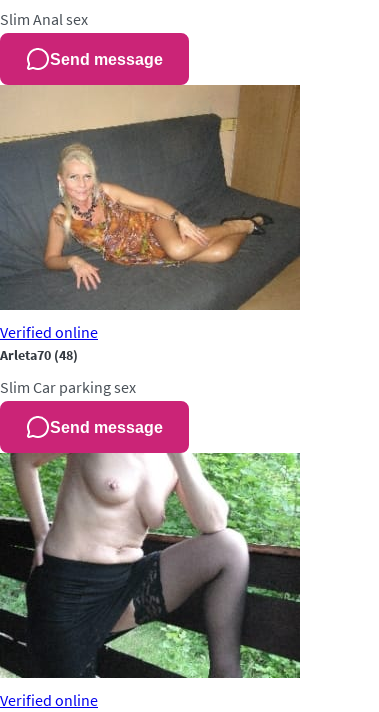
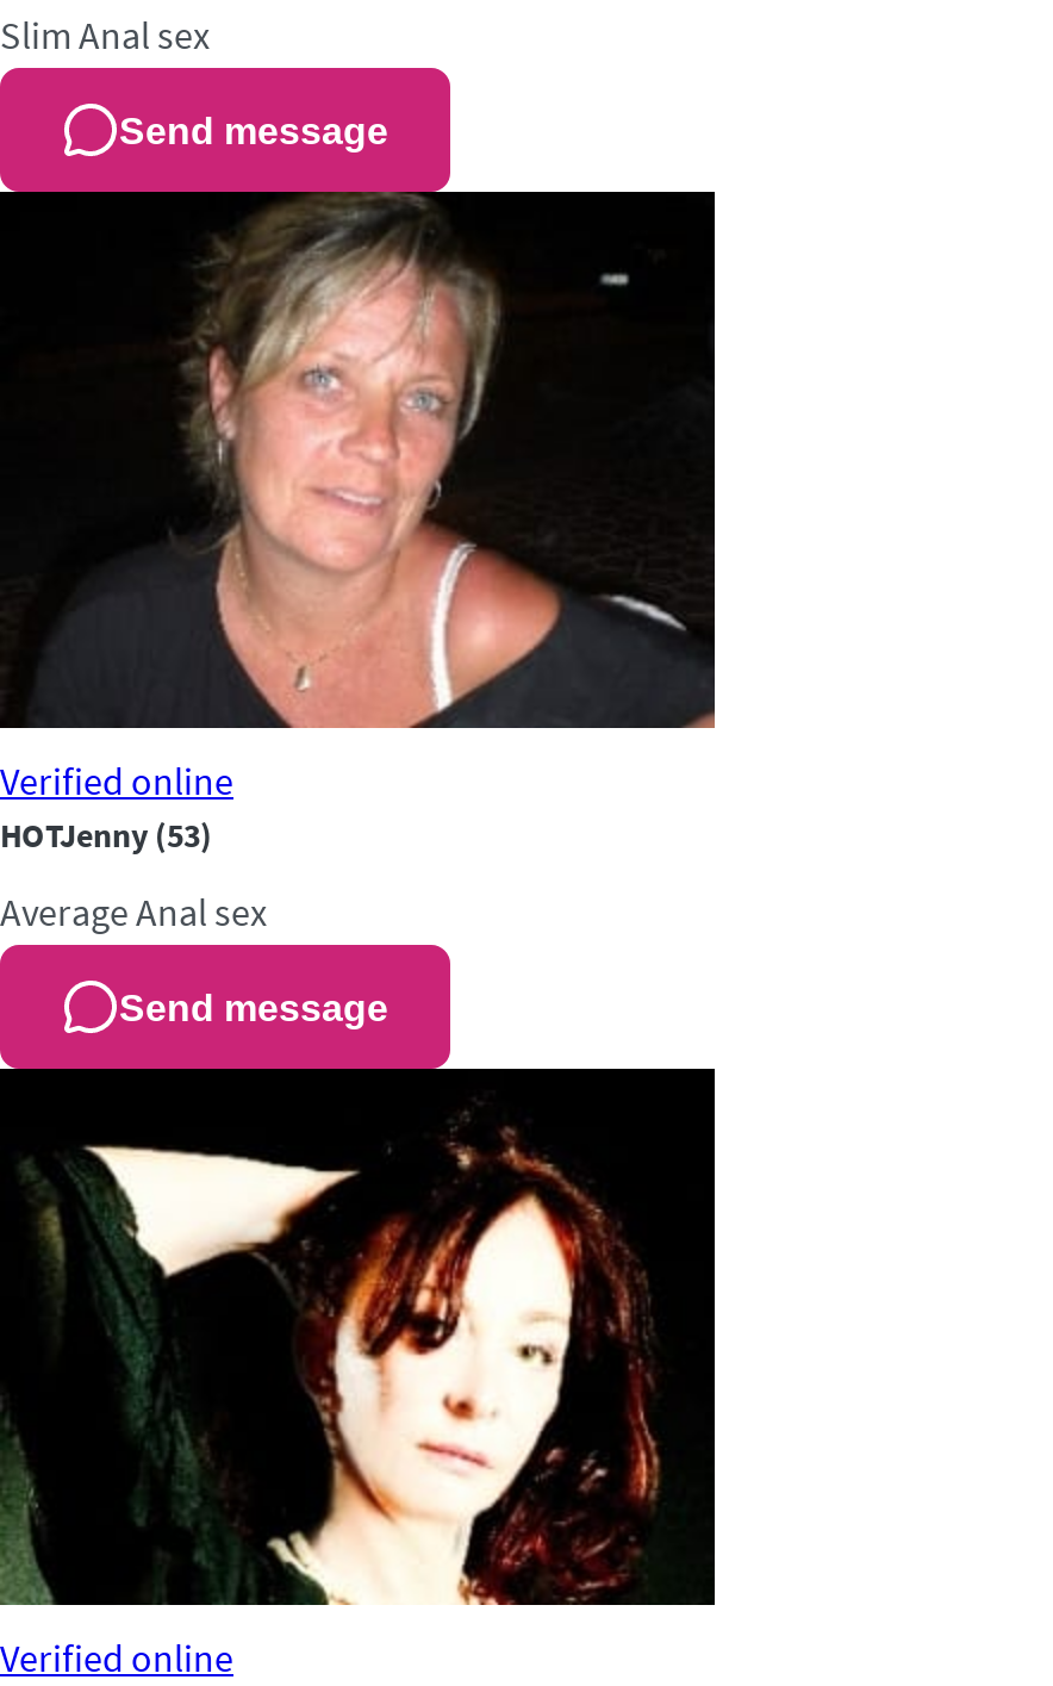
- [image]
- Arleta70 (48)
+ [image]
+ HOTJenny (53)

- Slim Car parking sex
+ Average Anal sex

- [image]
+ [image]
